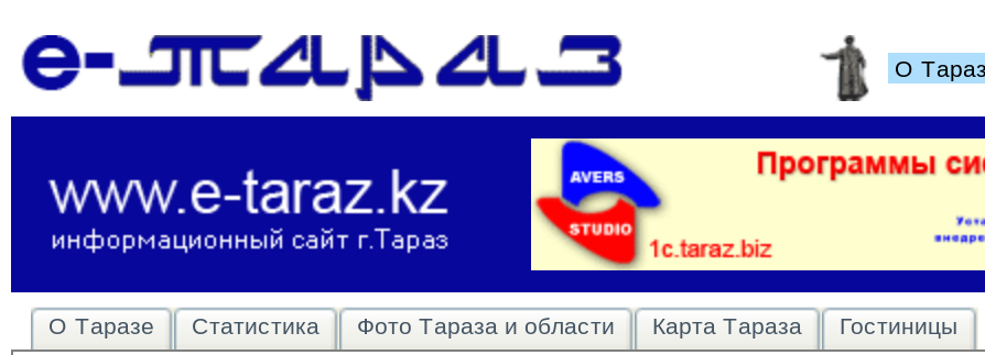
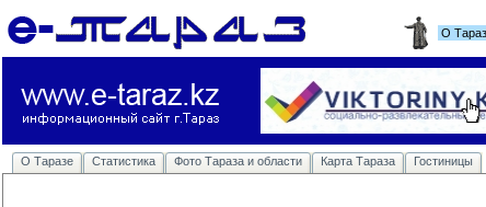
- [image]
+ [image]
